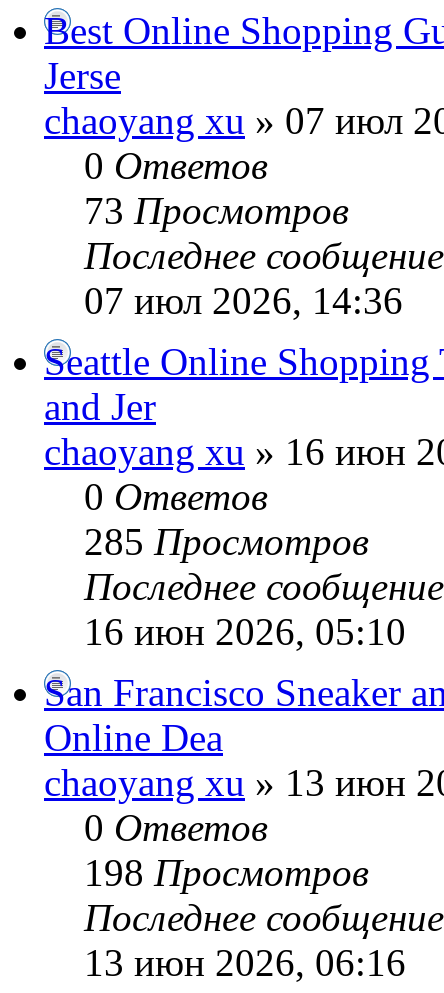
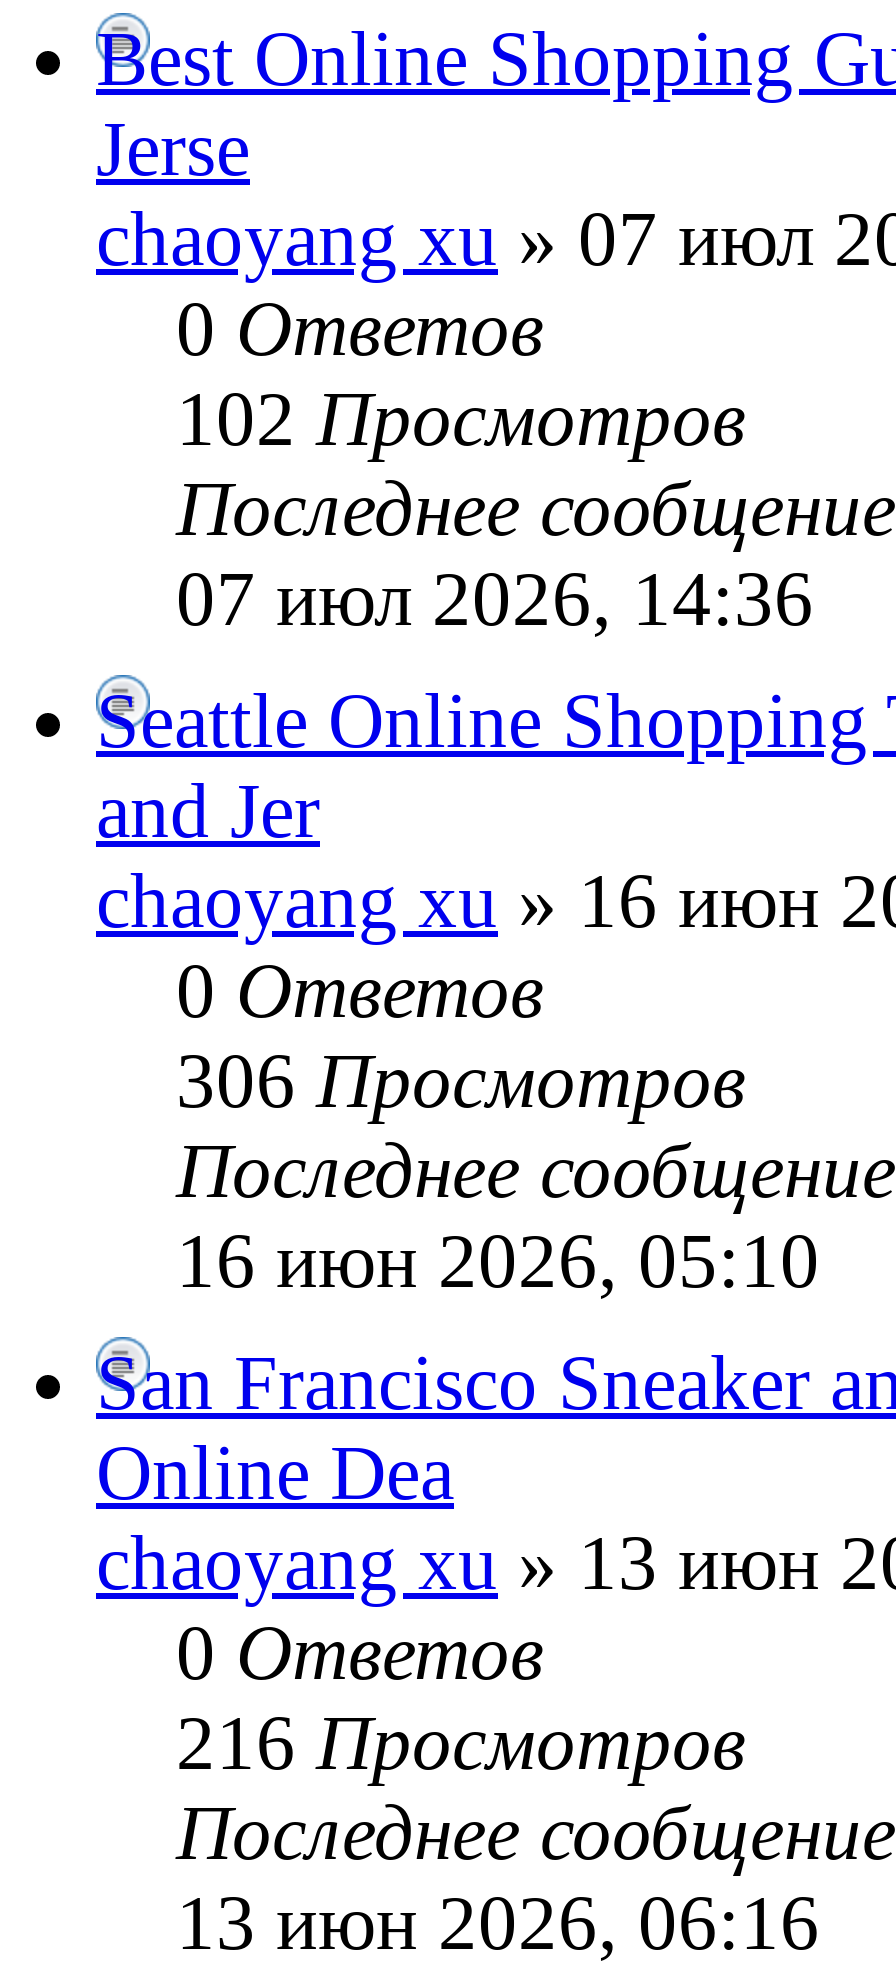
- 73 Просмотров
+ 102 Просмотров

- 285 Просмотров
+ 306 Просмотров

- 198 Просмотров
+ 216 Просмотров
